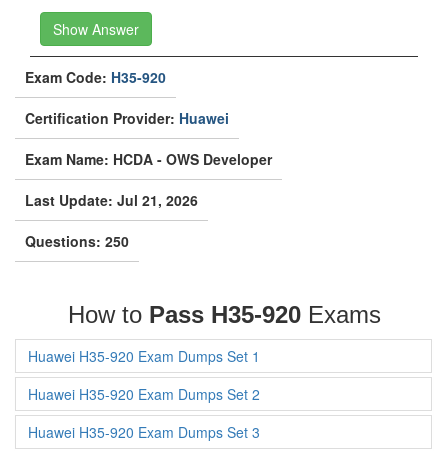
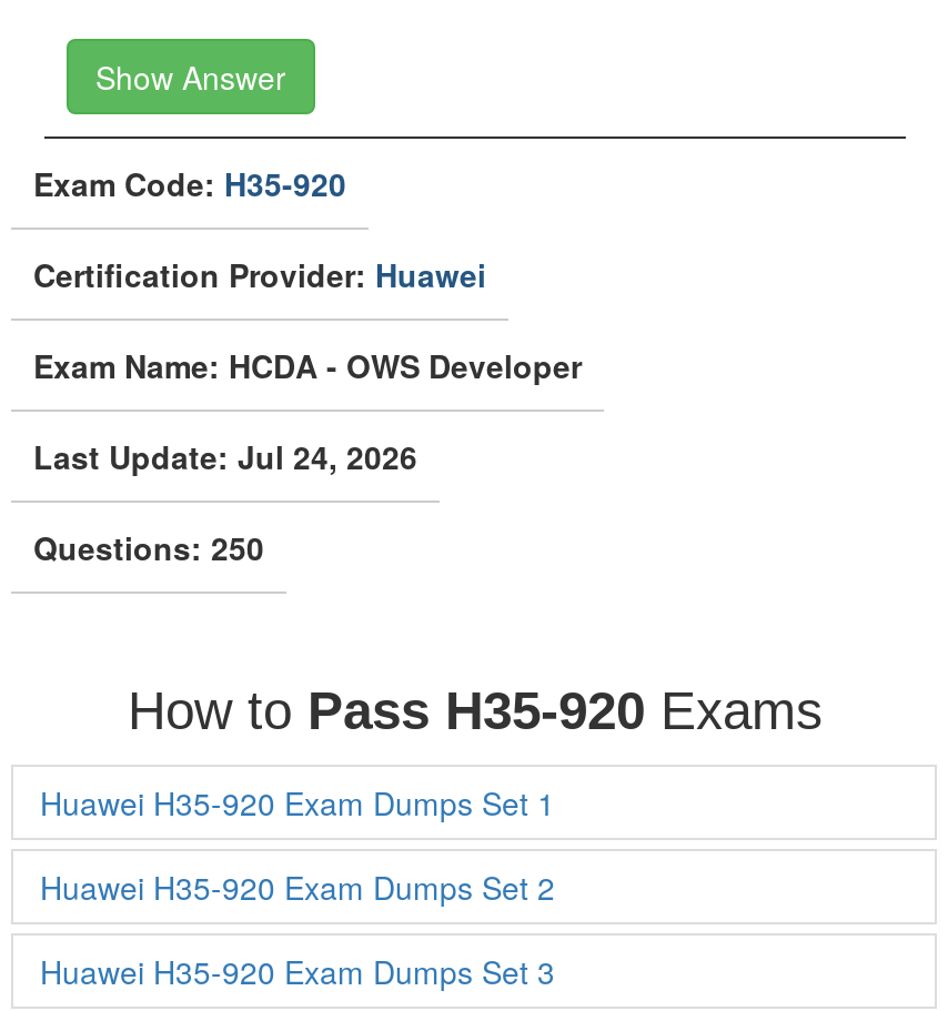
- Last Update: Jul 21, 2026
+ Last Update: Jul 24, 2026
